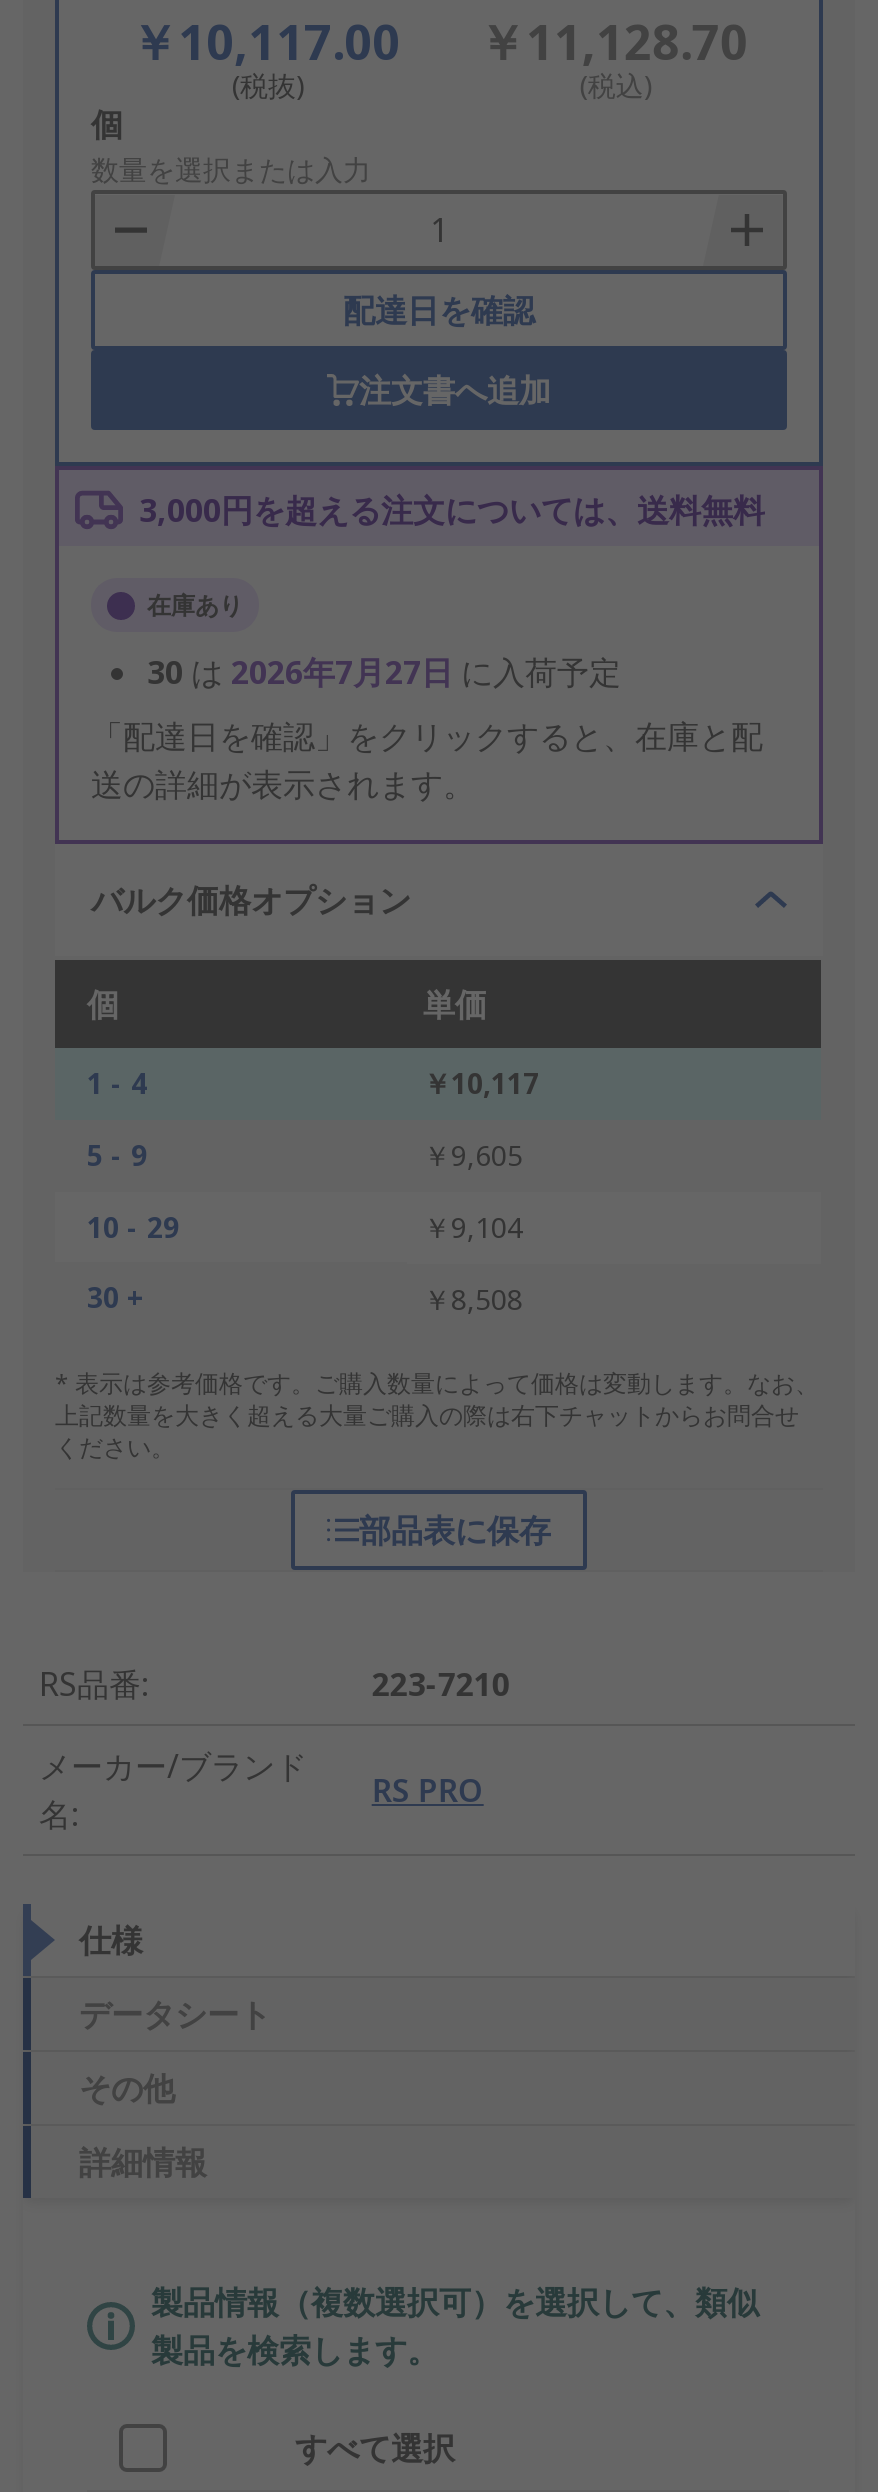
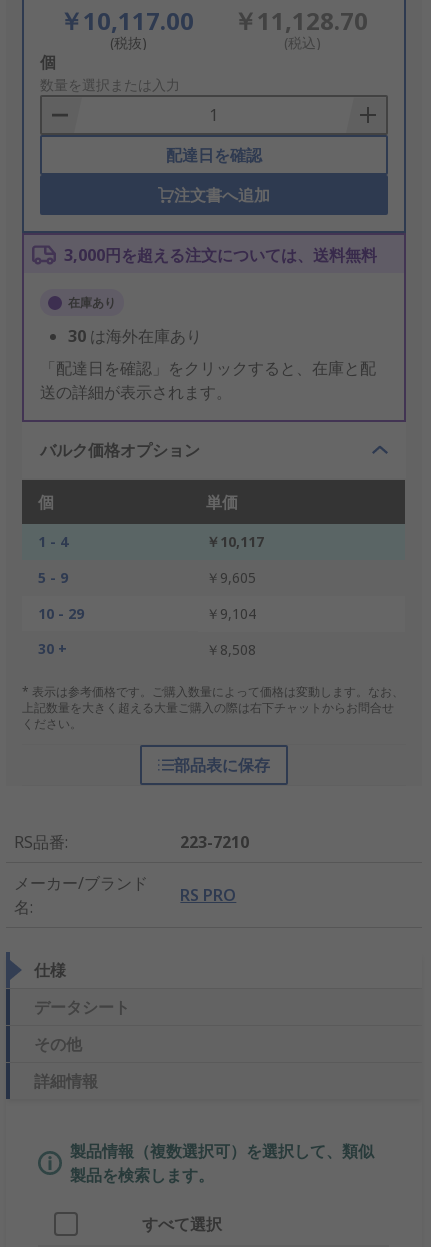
- 30は2026年7月27日に入荷予定
+ 30は海外在庫あり
